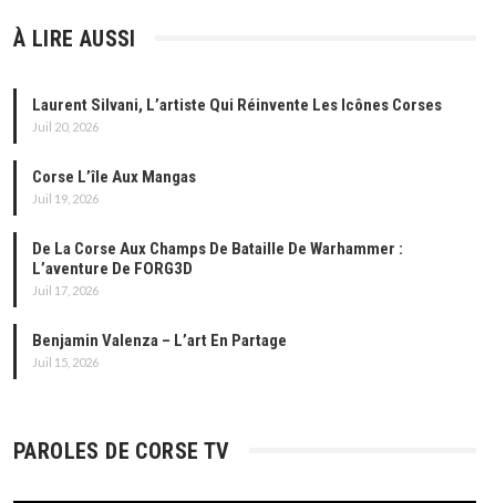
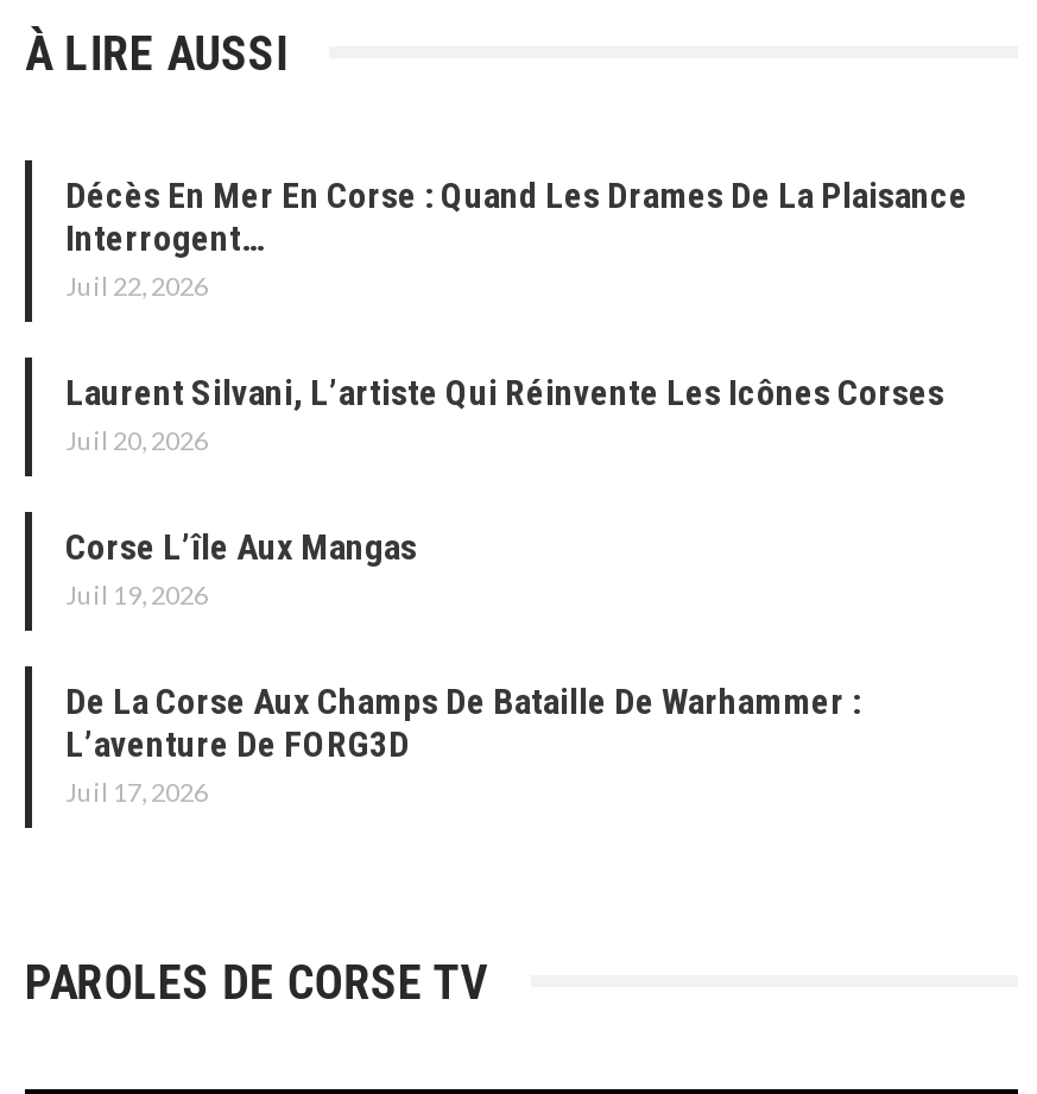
+ Décès En Mer En Corse : Quand Les Drames De La Plaisance
+ Interrogent…
+ Juil 22, 2026

moved down: Laurent Silvani, L’artiste Qui Réinvente Les Icônes Corses | Juil 20, 2026 | Corse L’île Aux Mangas | Juil 19, 2026 | De La Corse Aux Champs De Bataille De Warhammer : | L’aventure De FORG3D | Juil 17, 2026

- Benjamin Valenza – L’art En Partage
- Juil 15, 2026
